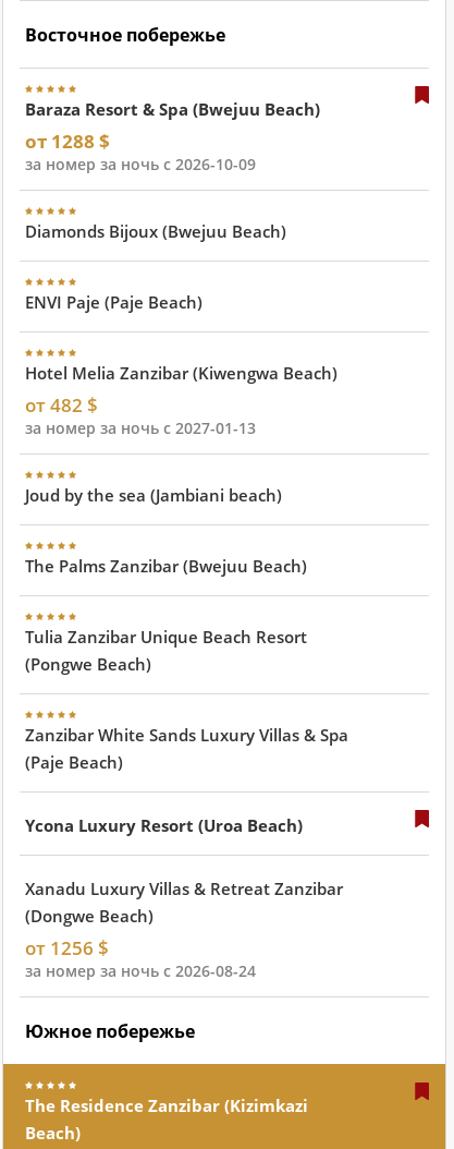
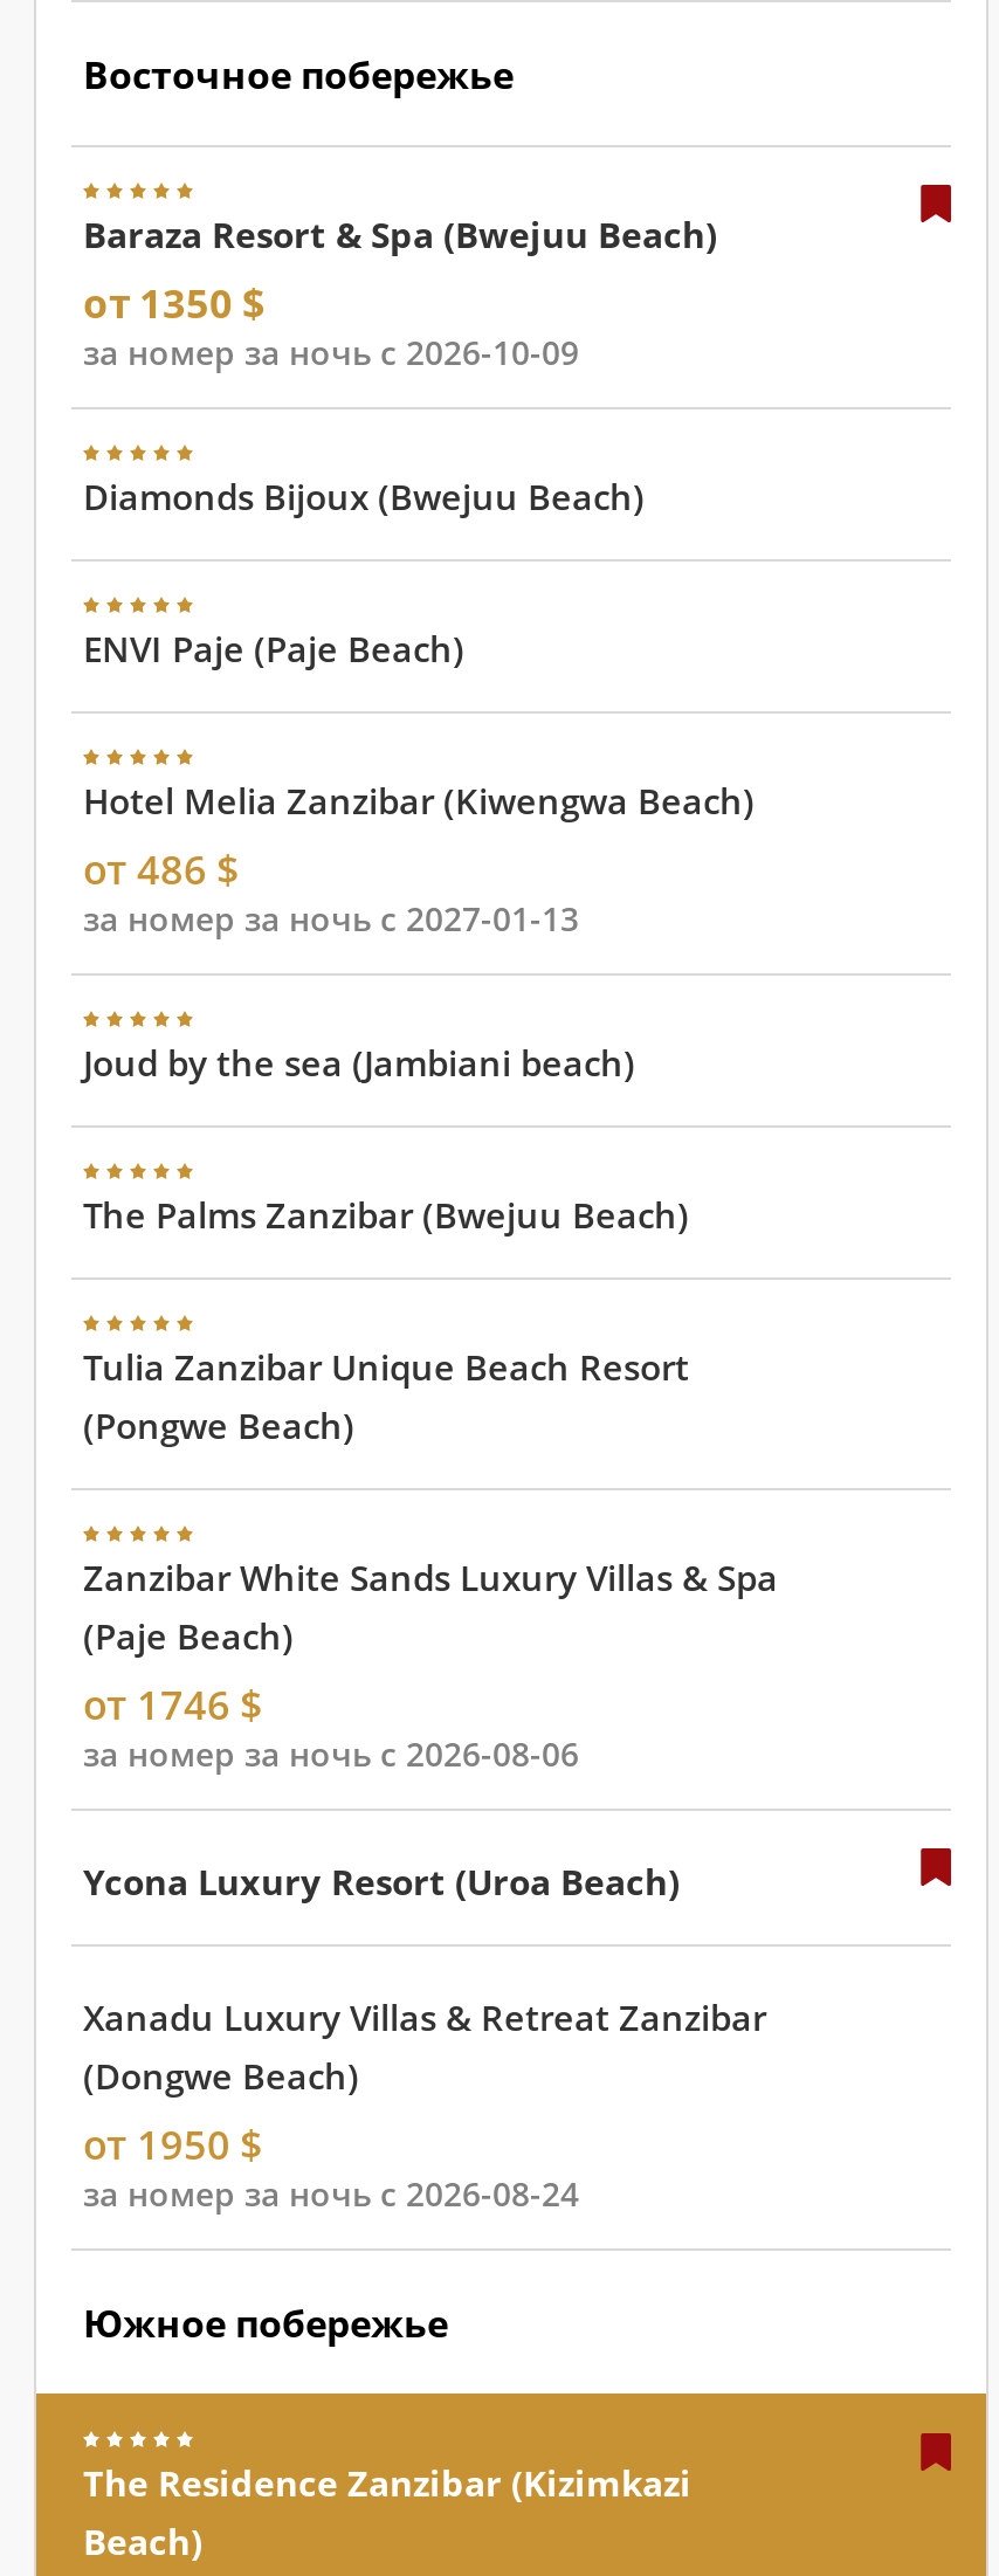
- от 1288 $
+ от 1350 $

- от 482 $
+ от 486 $

+ от 1746 $
+ за номер за ночь с 2026-08-06

- от 1256 $
+ от 1950 $
